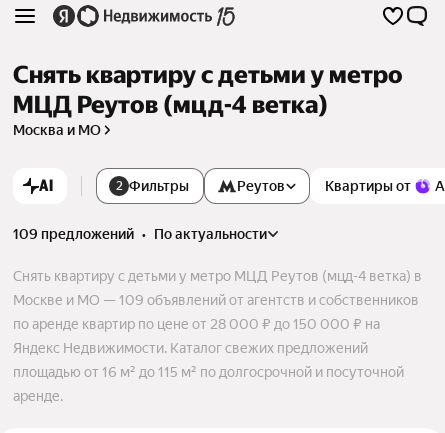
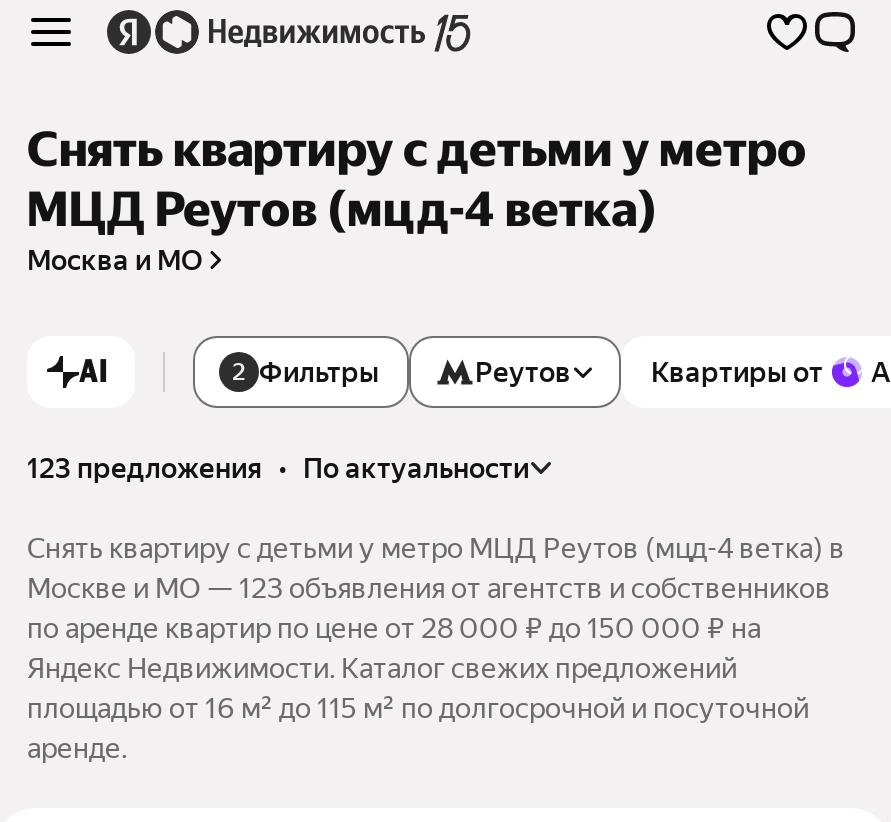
- 109 предложений • по актуальности
+ 123 предложения • по актуальности

- Москве и МО — 109 объявлений от агентств и собственников
+ Москве и МО — 123 объявления от агентств и собственников
